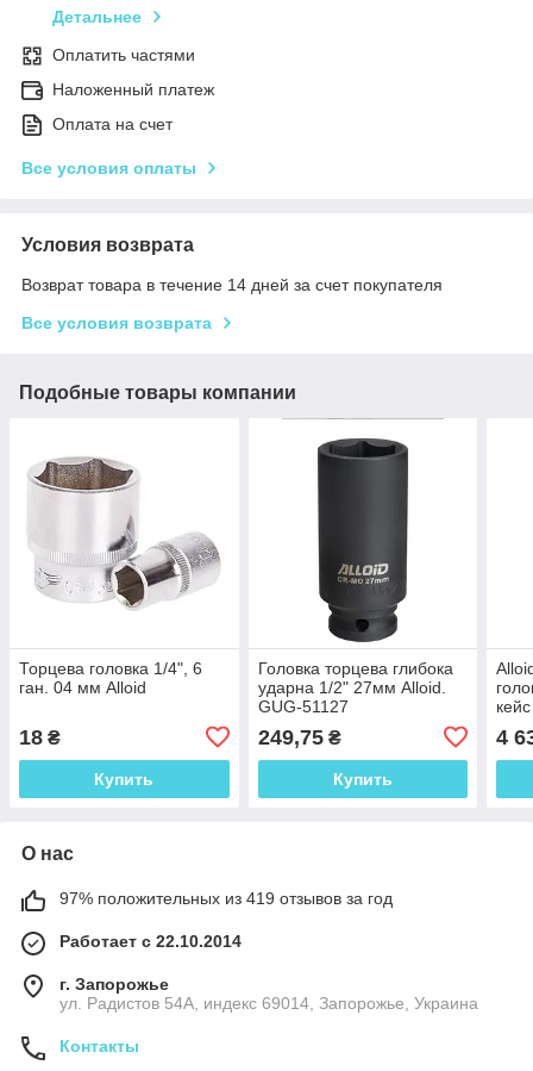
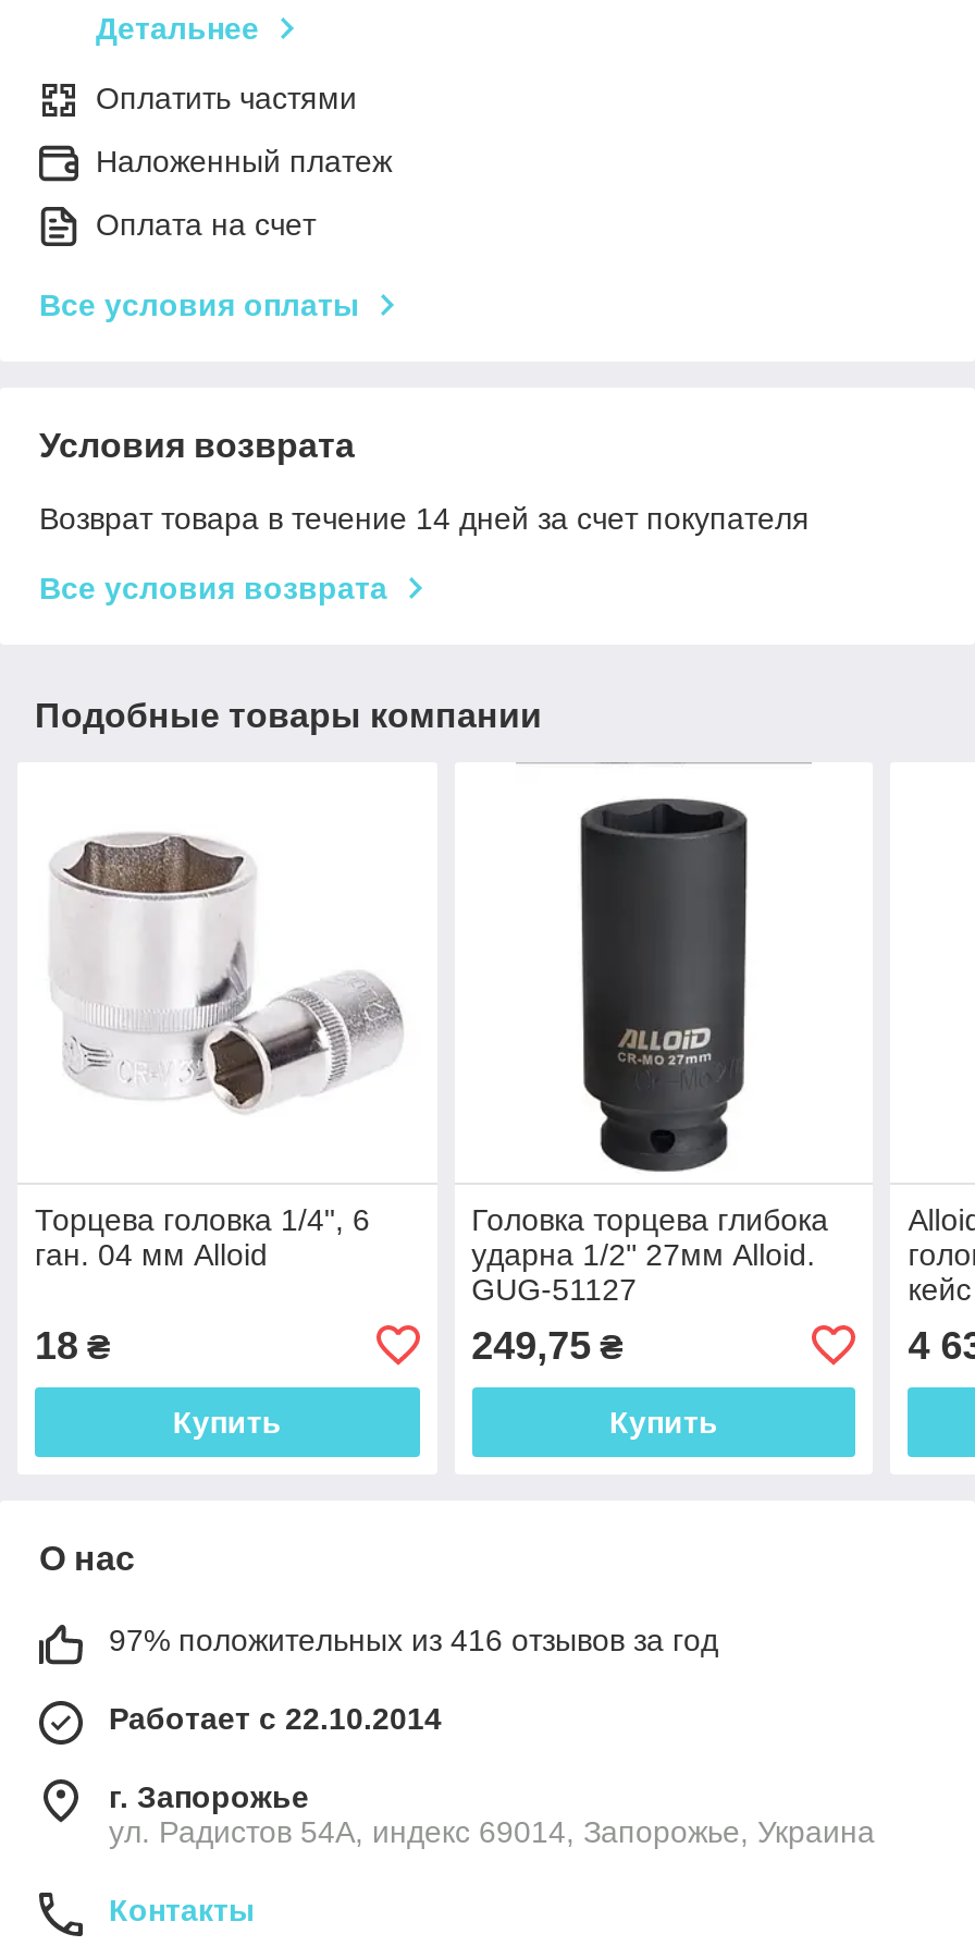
- 97% положительных из 419 отзывов за год
+ 97% положительных из 416 отзывов за год
